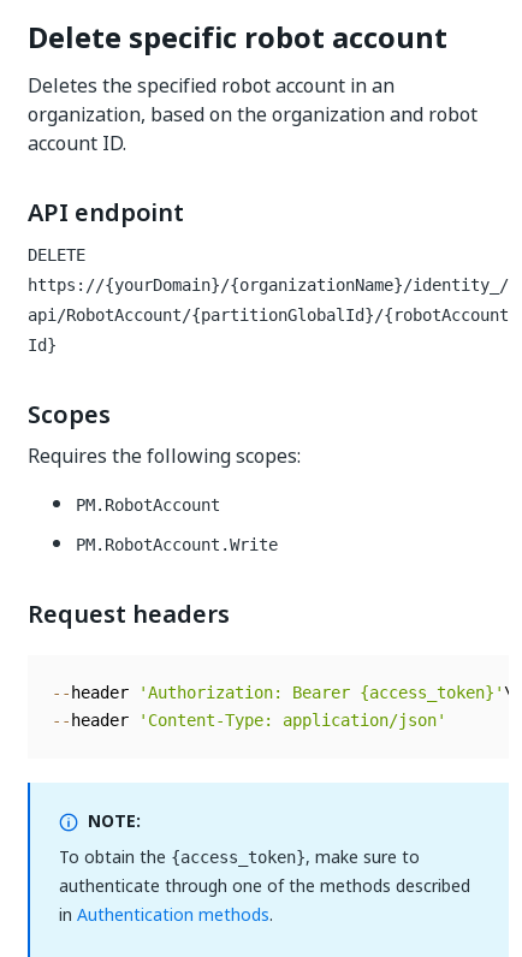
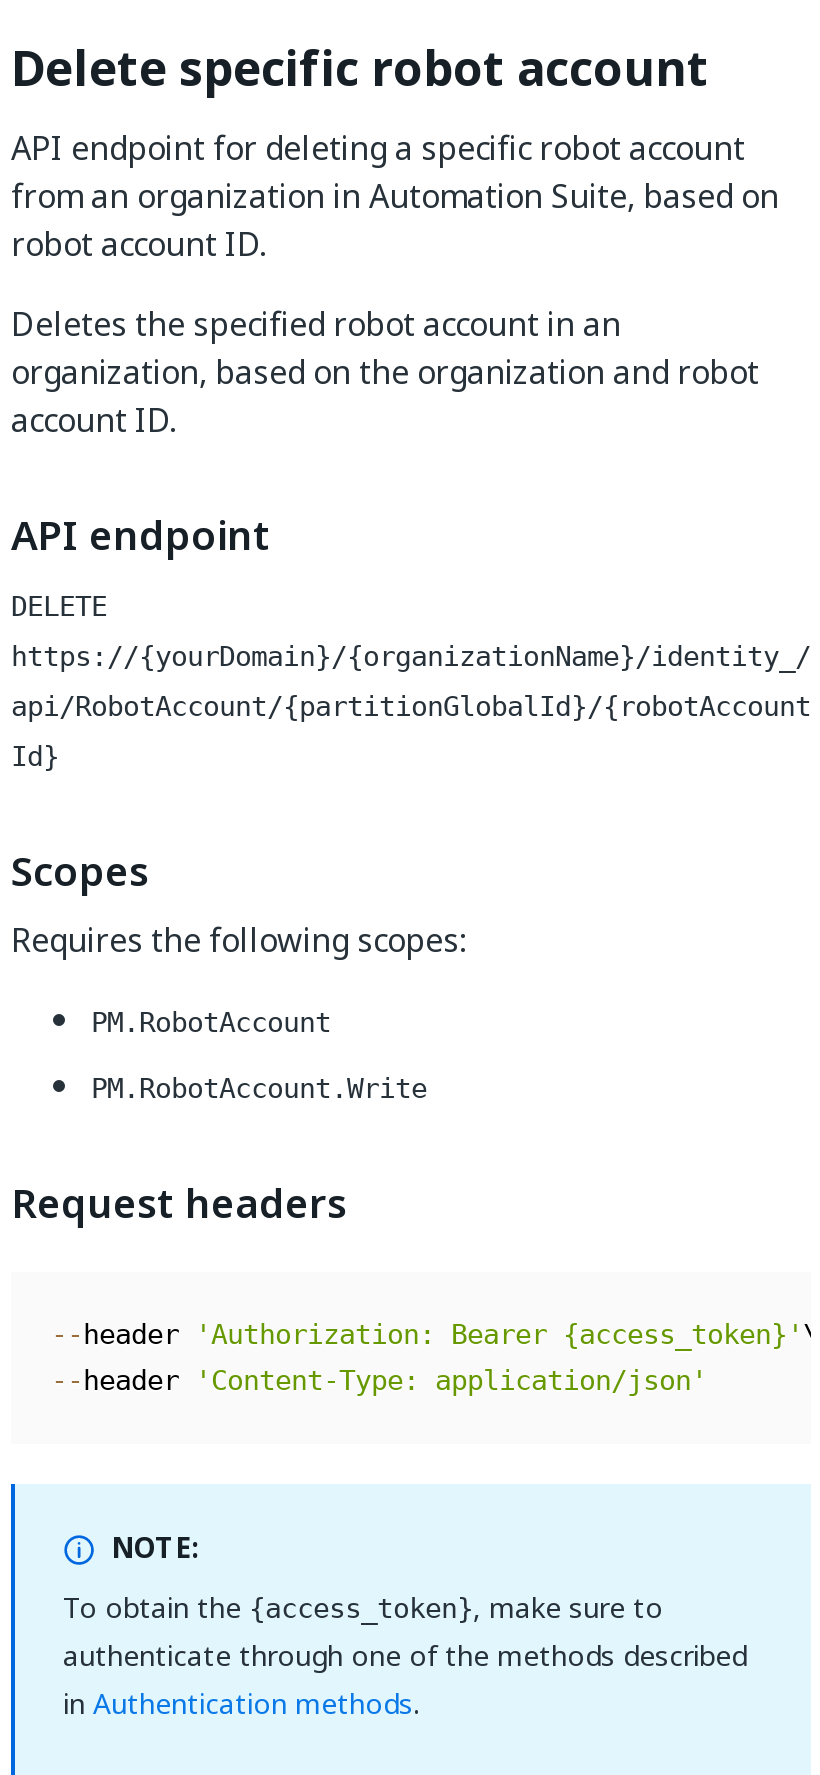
+ API endpoint for deleting a specific robot account
+ from an organization in Automation Suite, based on
+ robot account ID.
